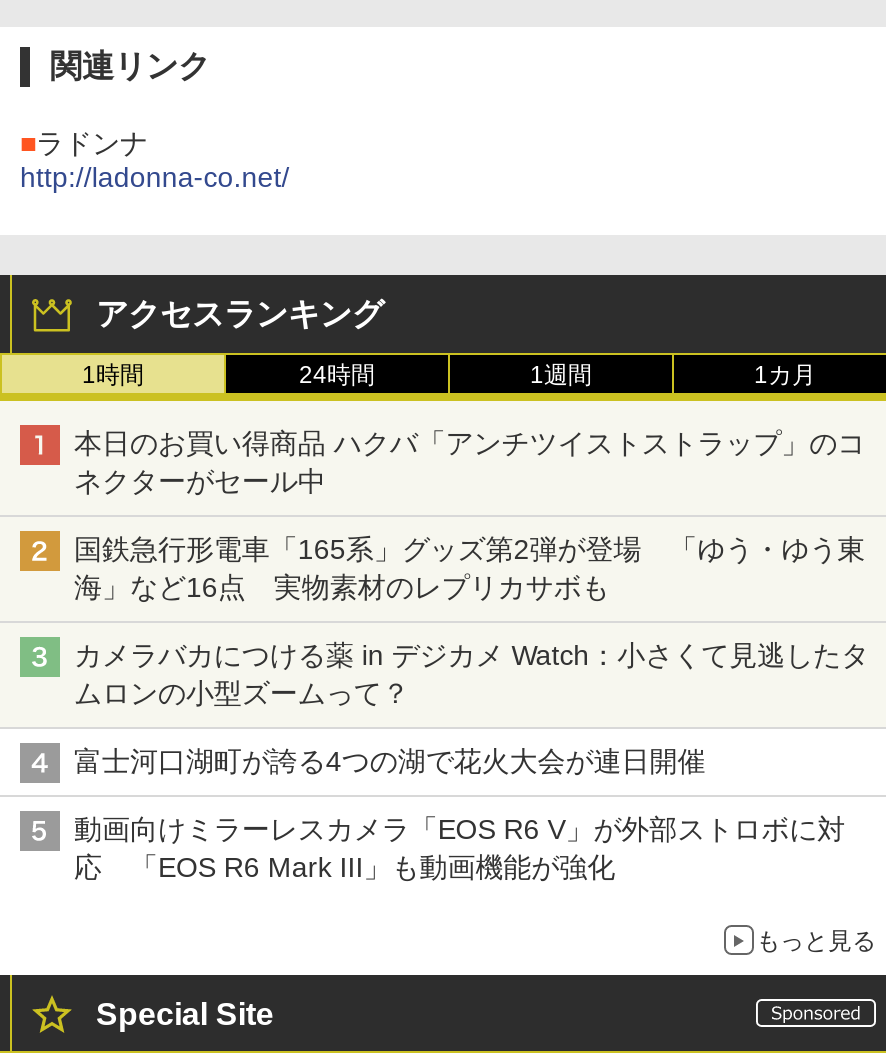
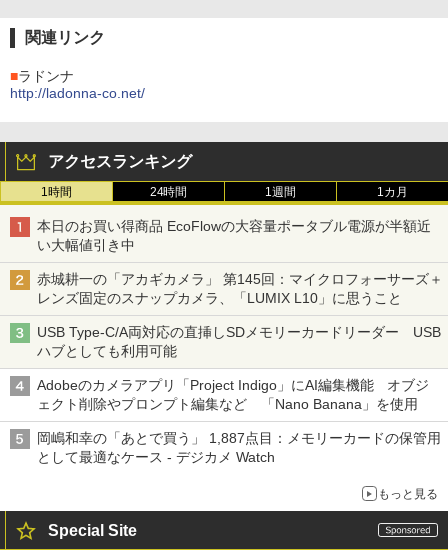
- 本日のお買い得商品 ハクバ「アンチツイストストラップ」のコ
- ネクターがセール中
+ 本日のお買い得商品 EcoFlowの大容量ポータブル電源が半額近
+ い大幅値引き中

- 国鉄急行形電車「165系」グッズ第2弾が登場 「ゆう・ゆう東
- 海」など16点 実物素材のレプリカサボも
+ 赤城耕一の「アカギカメラ」 第145回：マイクロフォーサーズ＋
+ レンズ固定のスナップカメラ、「LUMIX L10」に思うこと

- カメラバカにつける薬 in デジカメ Watch：小さくて見逃したタ
- ムロンの小型ズームって？
+ USB Type-C/A両対応の直挿しSDメモリーカードリーダー USB
+ ハブとしても利用可能

- 富士河口湖町が誇る4つの湖で花火大会が連日開催
+ Adobeのカメラアプリ「Project Indigo」にAI編集機能 オブジ
+ ェクト削除やプロンプト編集など 「Nano Banana」を使用

- 動画向けミラーレスカメラ「EOS R6 V」が外部ストロボに対
- 応 「EOS R6 Mark III」も動画機能が強化
+ 岡嶋和幸の「あとで買う」 1,887点目：メモリーカードの保管用
+ として最適なケース - デジカメ Watch
